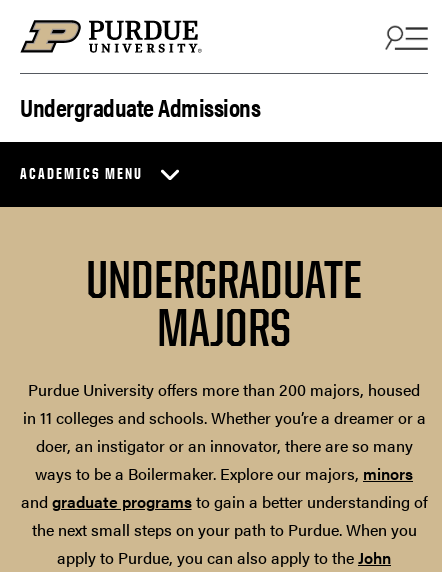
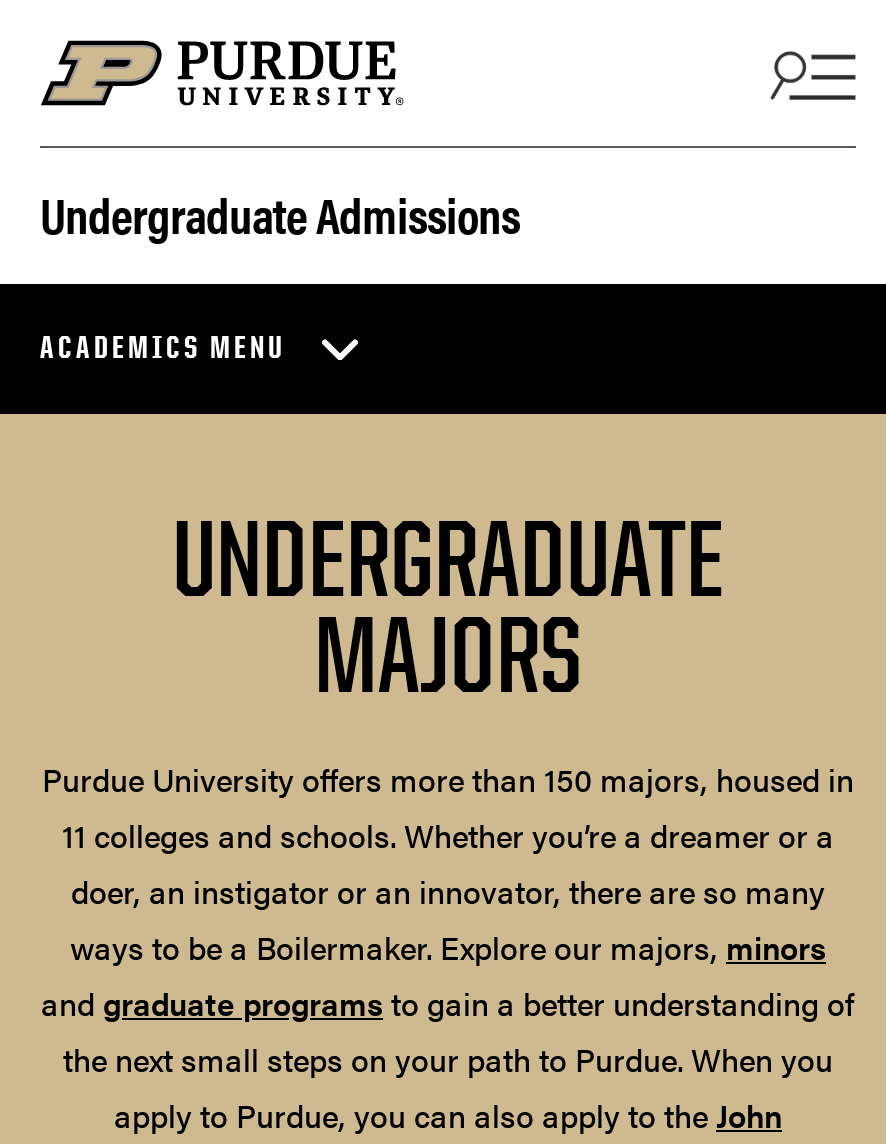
- Purdue University offers more than 200 majors, housed
- in 11 colleges and schools. Whether you’re a dreamer or a
+ Purdue University offers more than 150 majors, housed in
+ 11 colleges and schools. Whether you’re a dreamer or a
